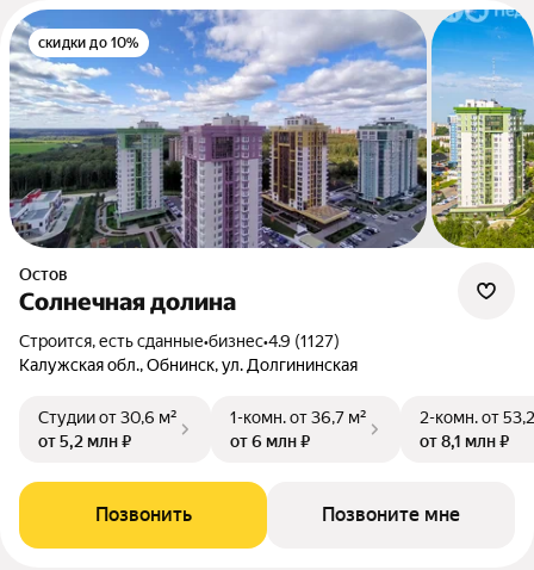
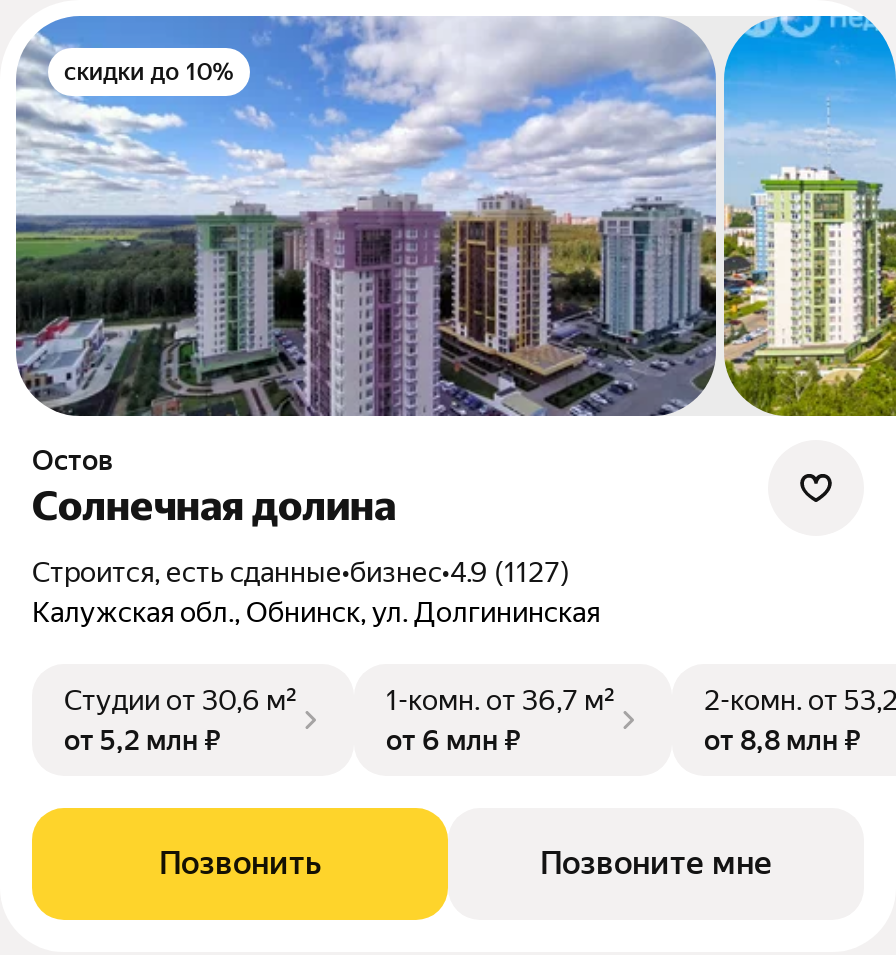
- от 8,1 млн ₽
+ от 8,8 млн ₽
